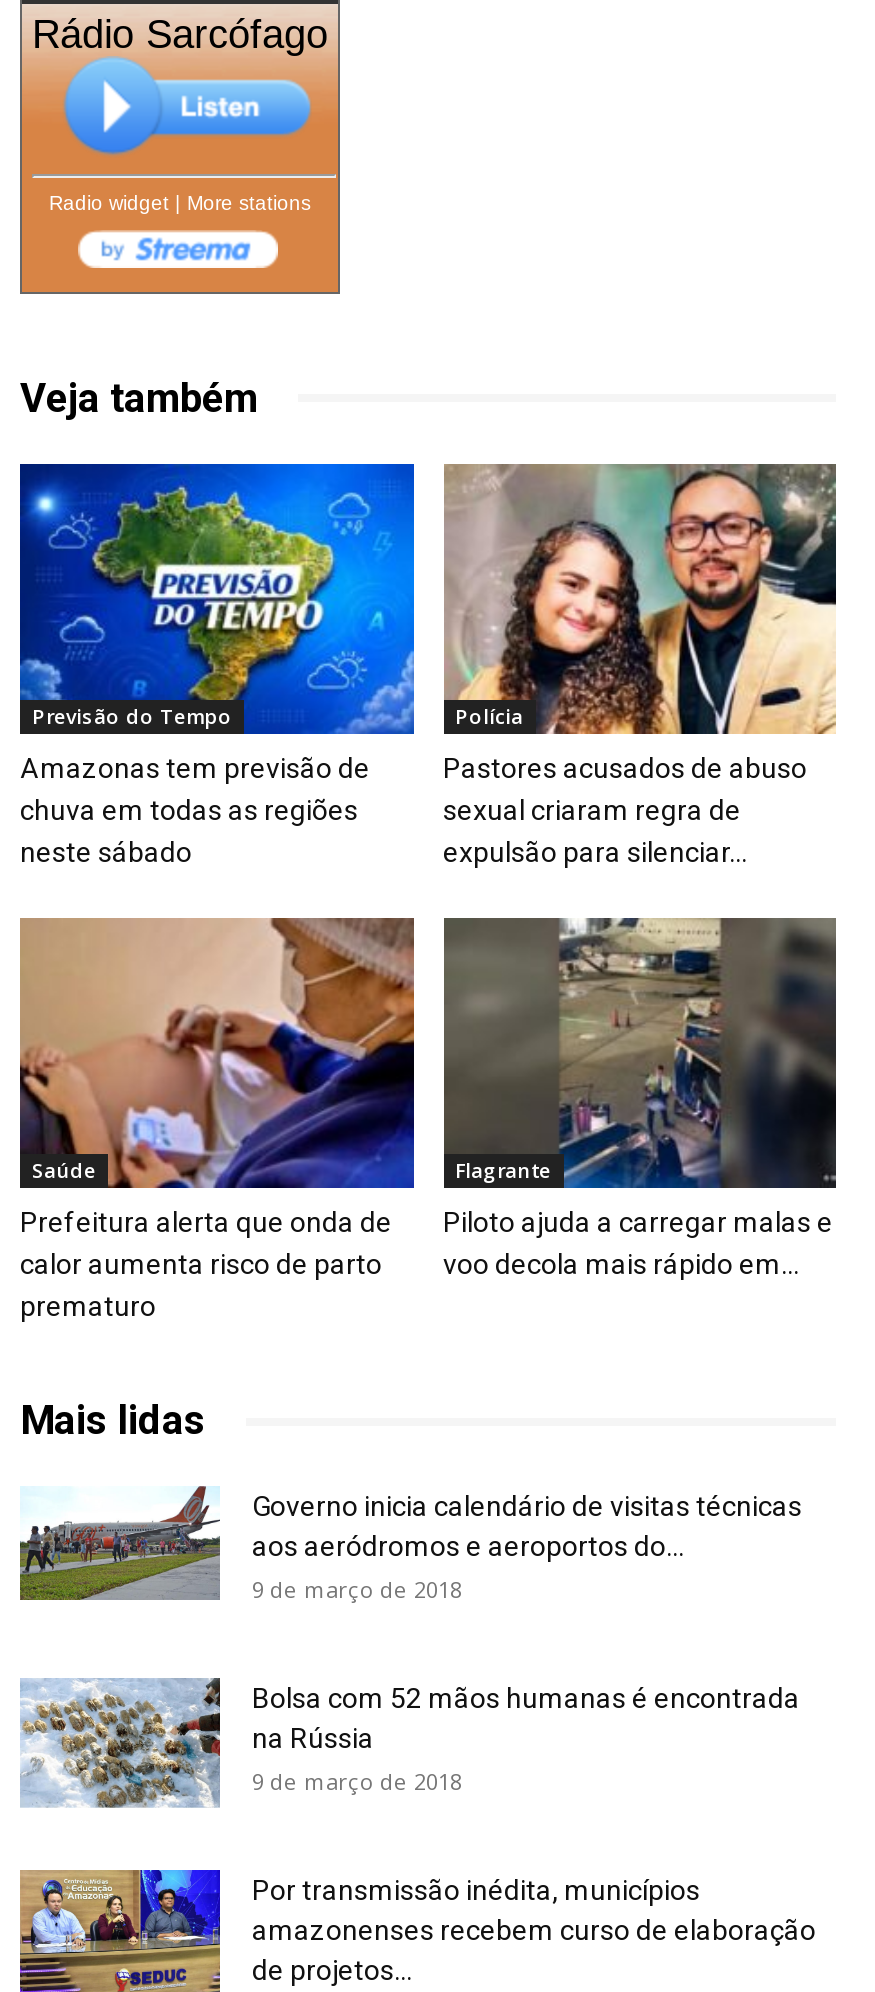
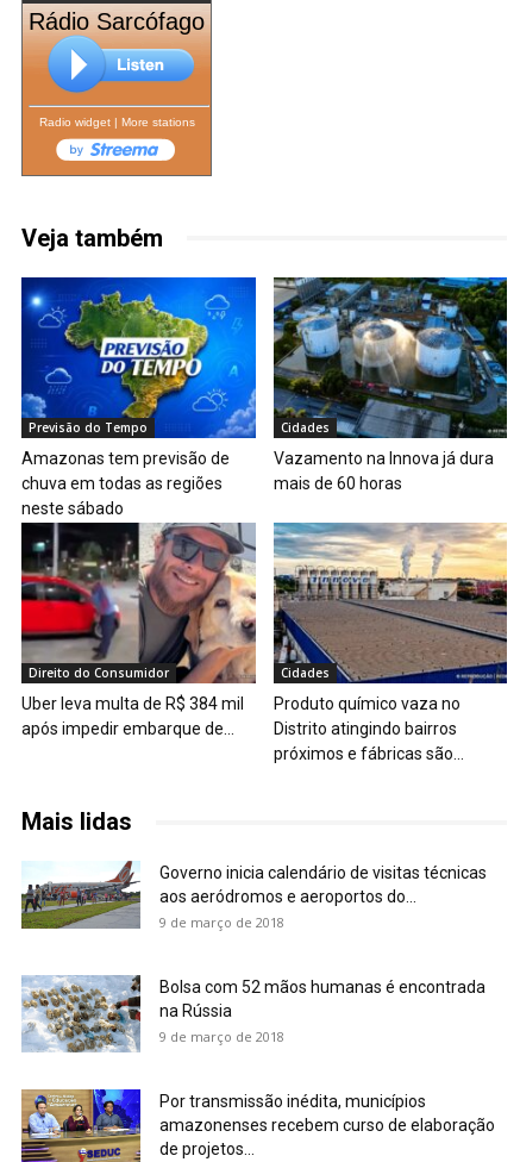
- [image]
- Polícia
+ [image]
+ Cidades

- Pastores acusados de abuso
- sexual criaram regra de
- expulsão para silenciar...
+ Vazamento na Innova já dura
+ mais de 60 horas

- [image]
- Saúde
+ [image]
+ Direito do Consumidor

- [image]
- Flagrante
+ [image]
+ Cidades

- Prefeitura alerta que onda de
- calor aumenta risco de parto
- prematuro
+ Uber leva multa de R$ 384 mil
+ após impedir embarque de...

- Piloto ajuda a carregar malas e
- voo decola mais rápido em...
+ Produto químico vaza no
+ Distrito atingindo bairros
+ próximos e fábricas são...
